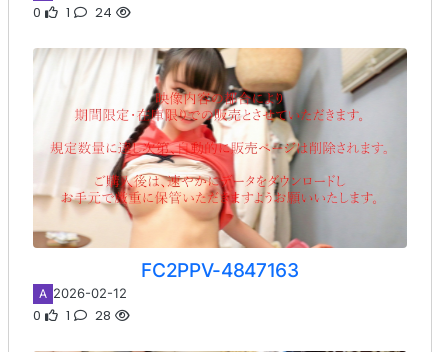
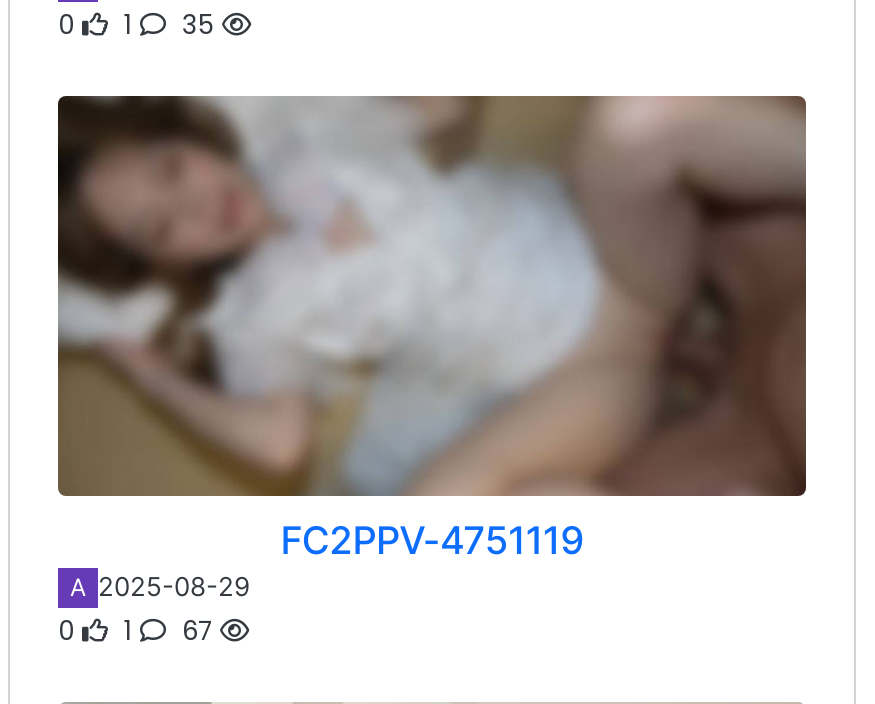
- 0 1 24
+ 0 1 35

- [image]
- FC2PPV-4847163
- A 2026-02-12
+ [image]
+ FC2PPV-4751119
+ A 2025-08-29

- 0 1 28
+ 0 1 67
